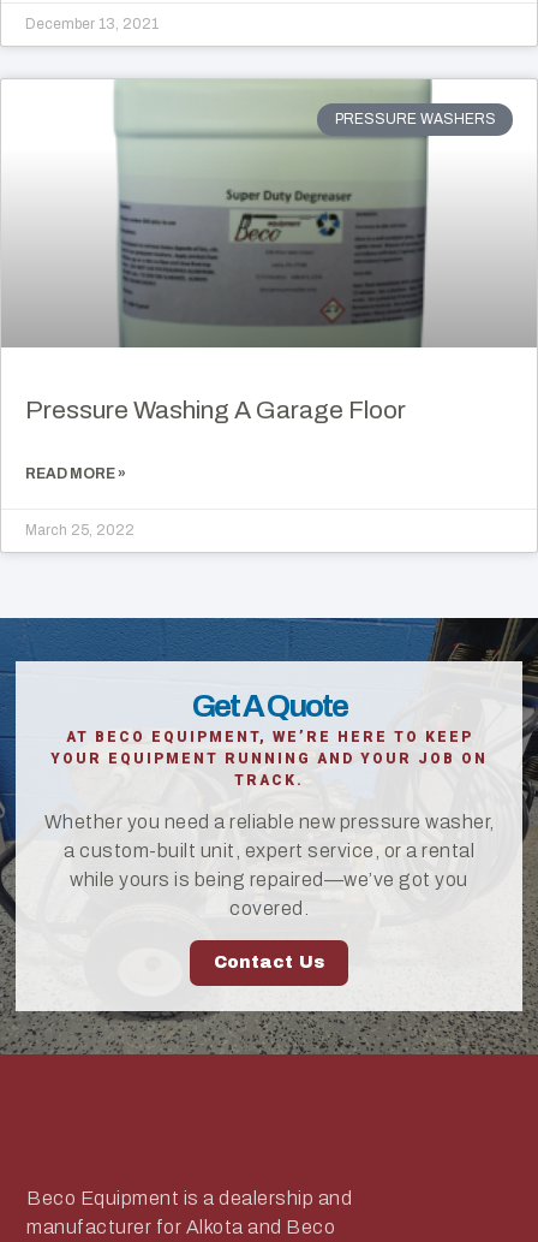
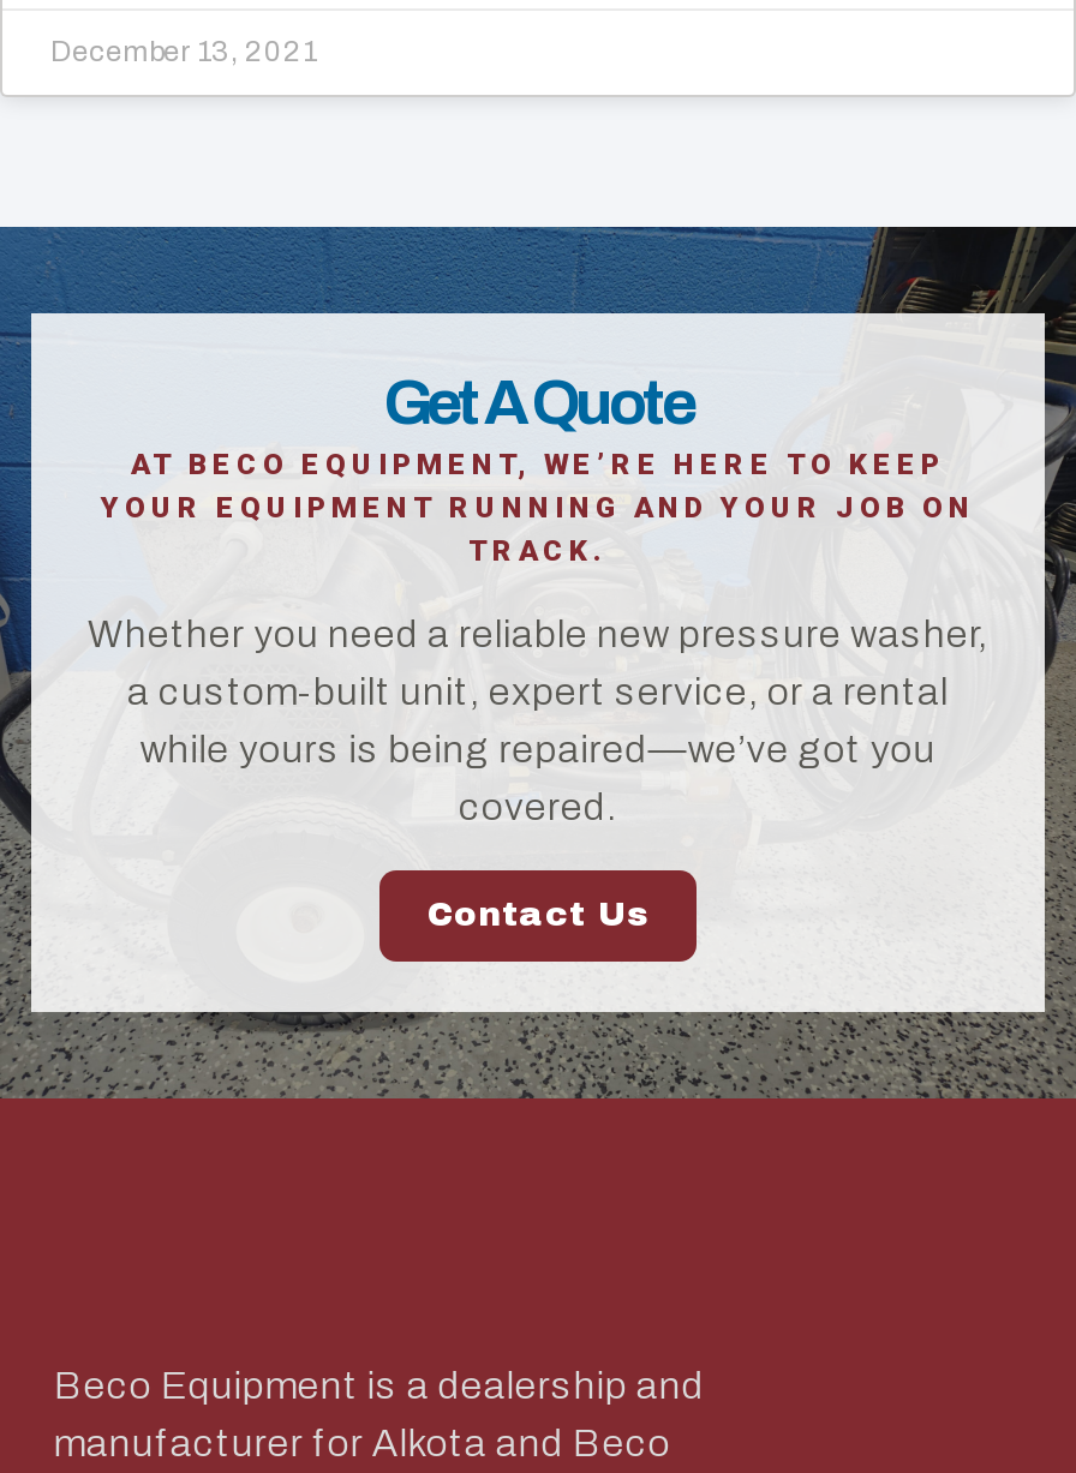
- [image]
- PRESSURE WASHERS

- Pressure Washing A Garage Floor
- READ MORE »
- March 25, 2022
